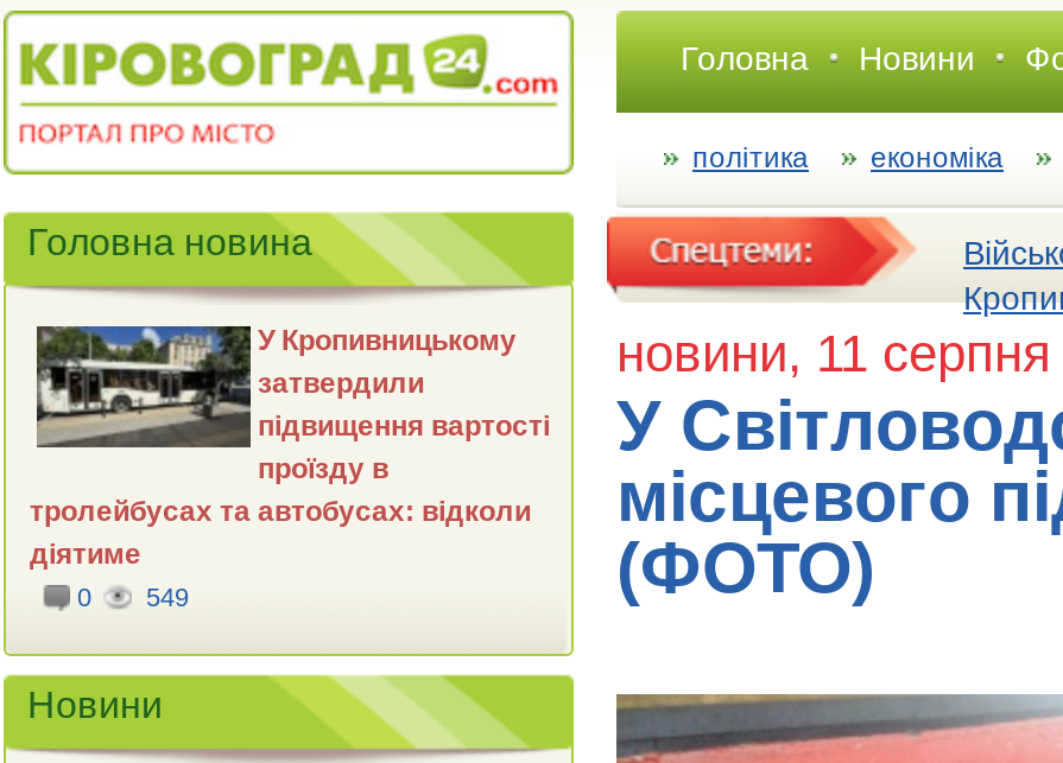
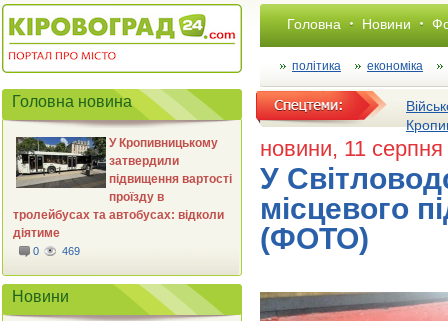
- 0 549
+ 0 469
